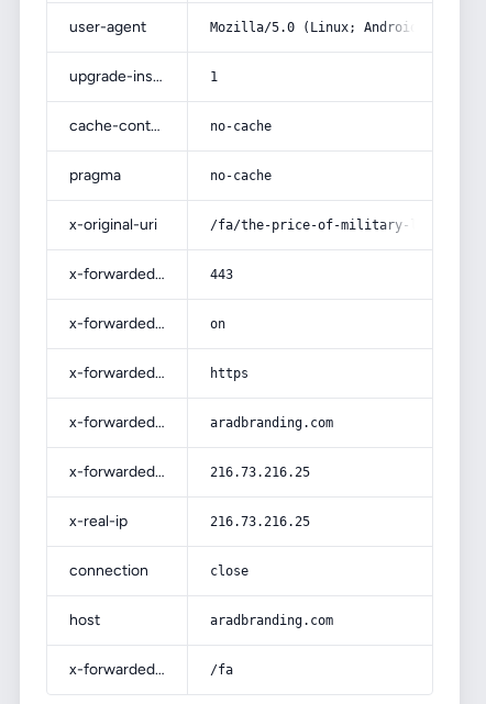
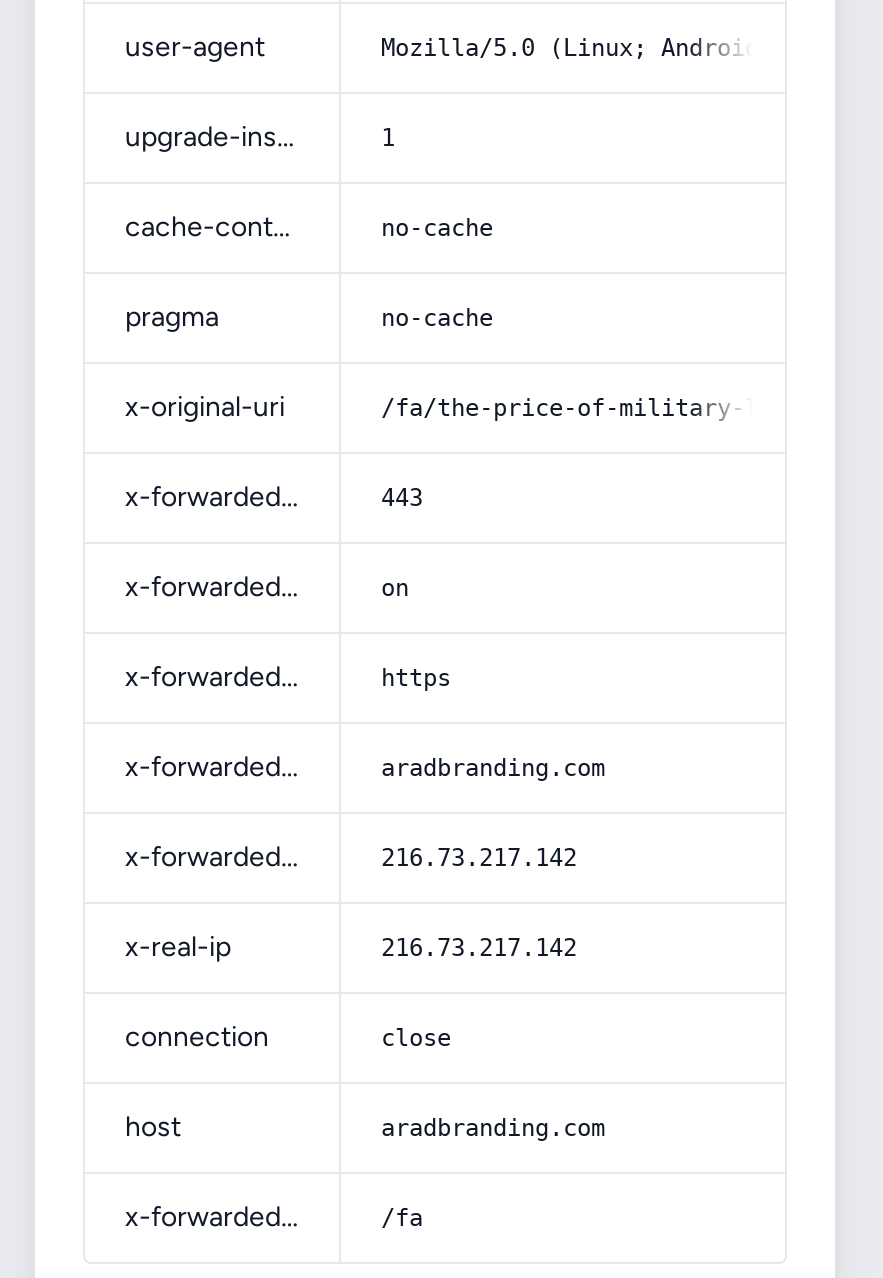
- 216.73.216.25
+ 216.73.217.142

- 216.73.216.25
+ 216.73.217.142
